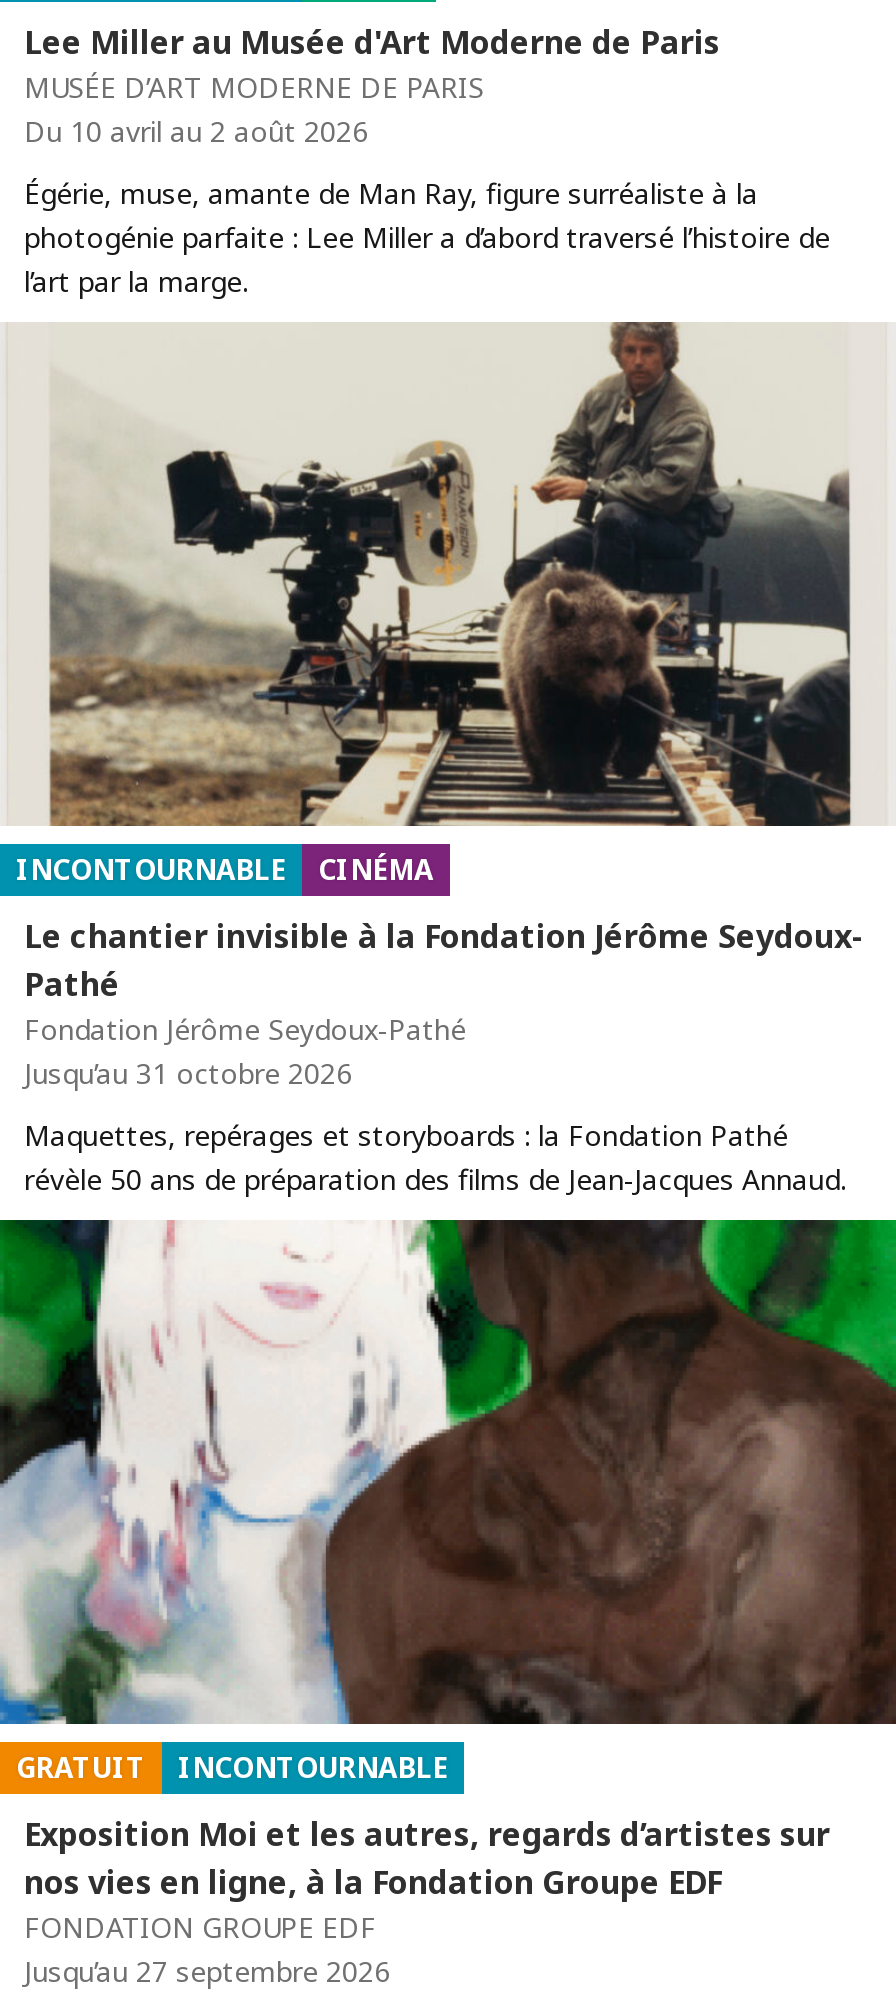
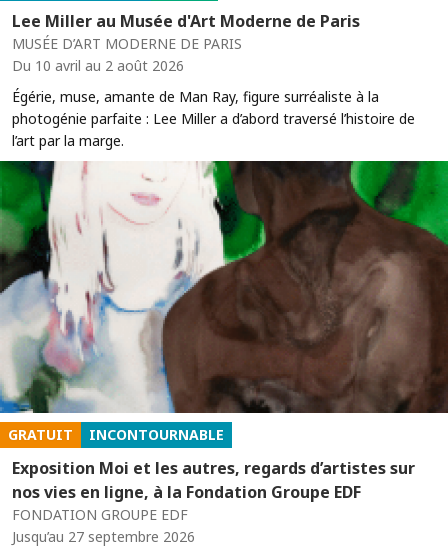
- [image]
- INCONTOURNABLE
- CINÉMA
- Le chantier invisible à la Fondation Jérôme Seydoux-
- Pathé
- Fondation Jérôme Seydoux-Pathé
- Jusqu’au 31 octobre 2026
- Maquettes, repérages et storyboards : la Fondation Pathé
- révèle 50 ans de préparation des films de Jean-Jacques Annaud.
